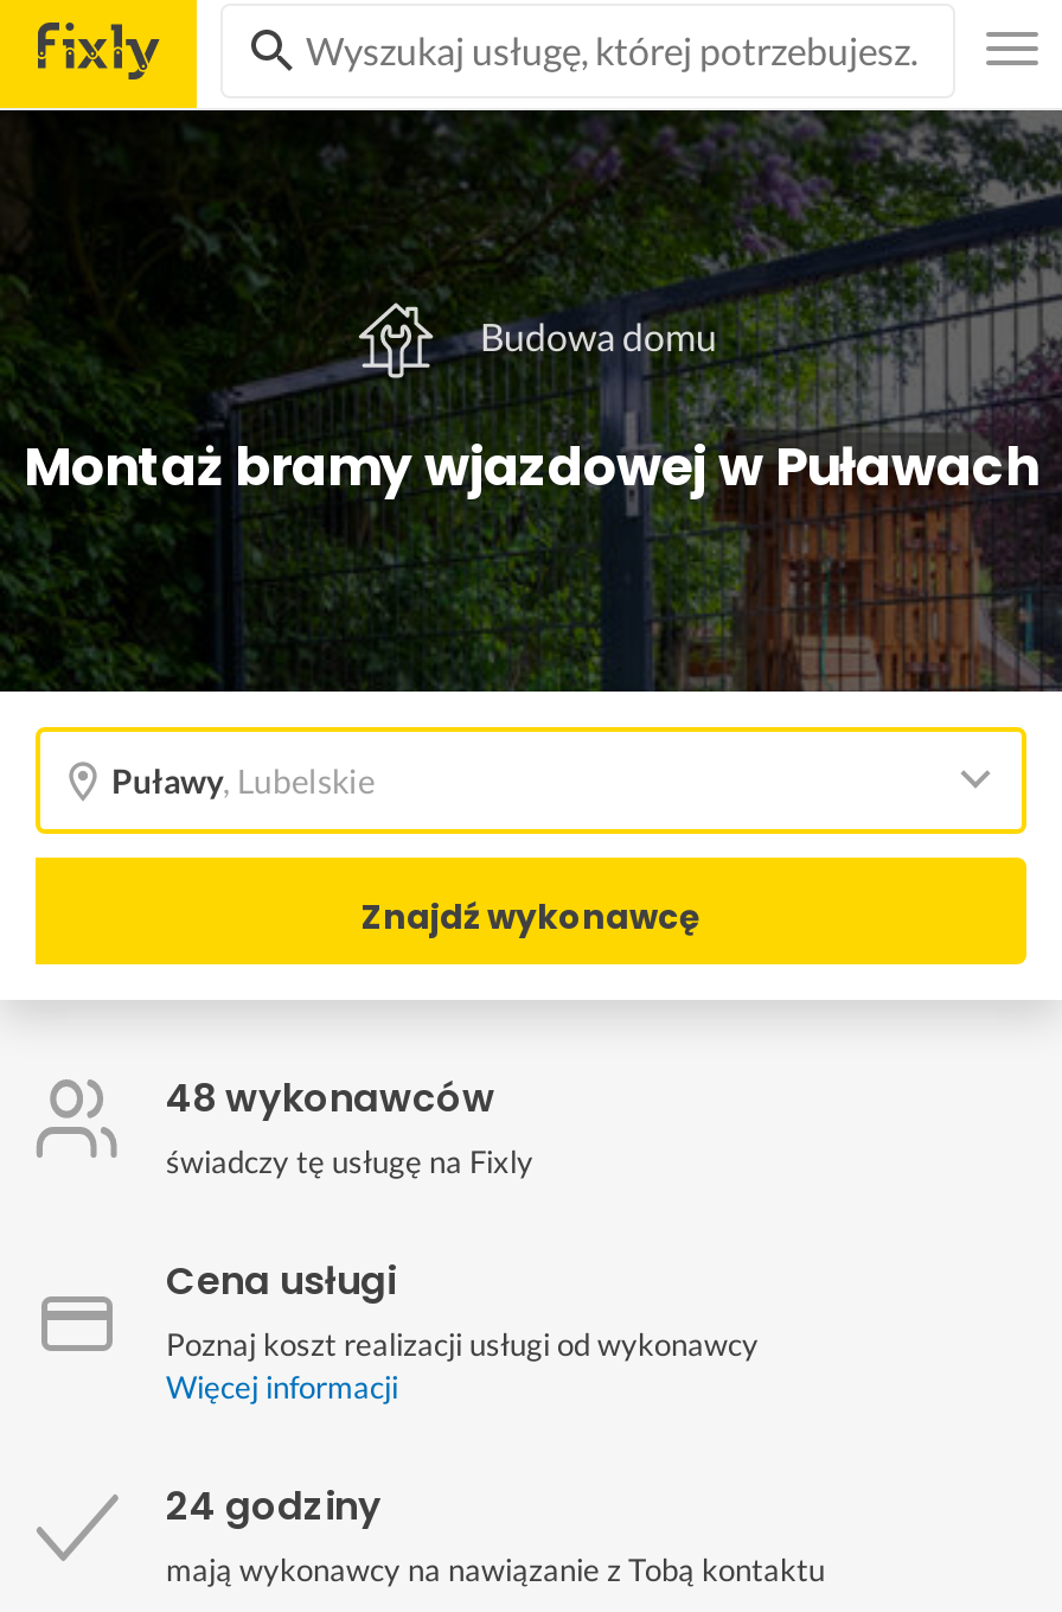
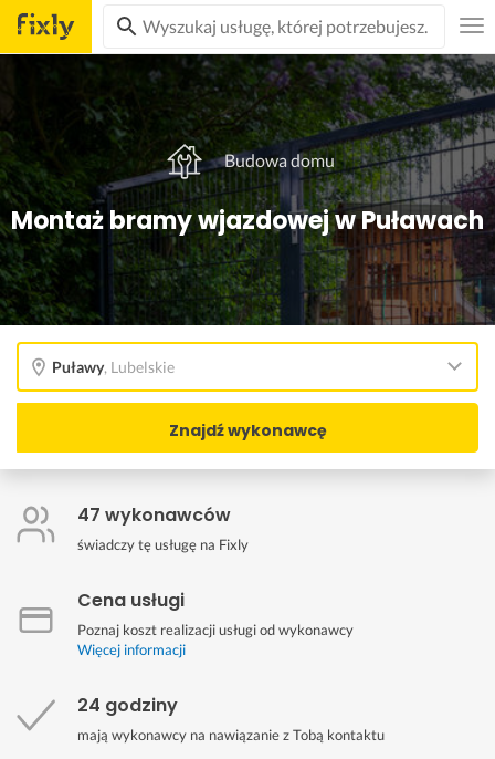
- 48 wykonawców
+ 47 wykonawców
